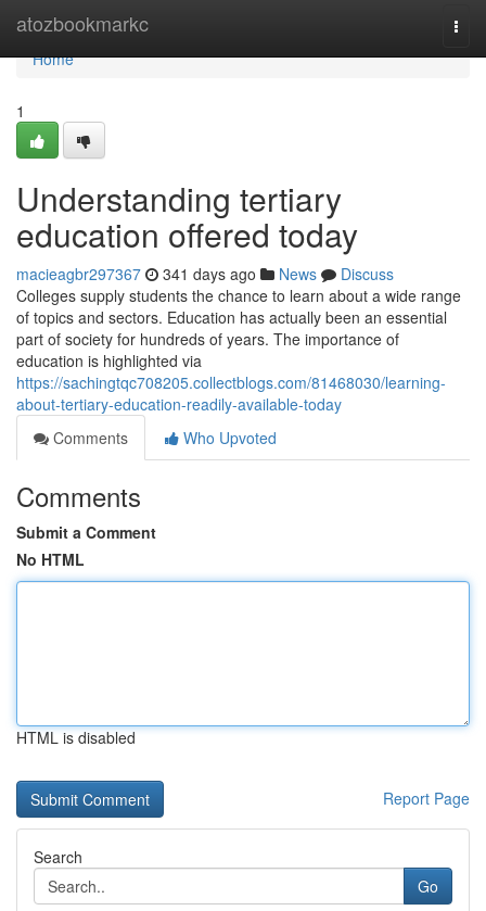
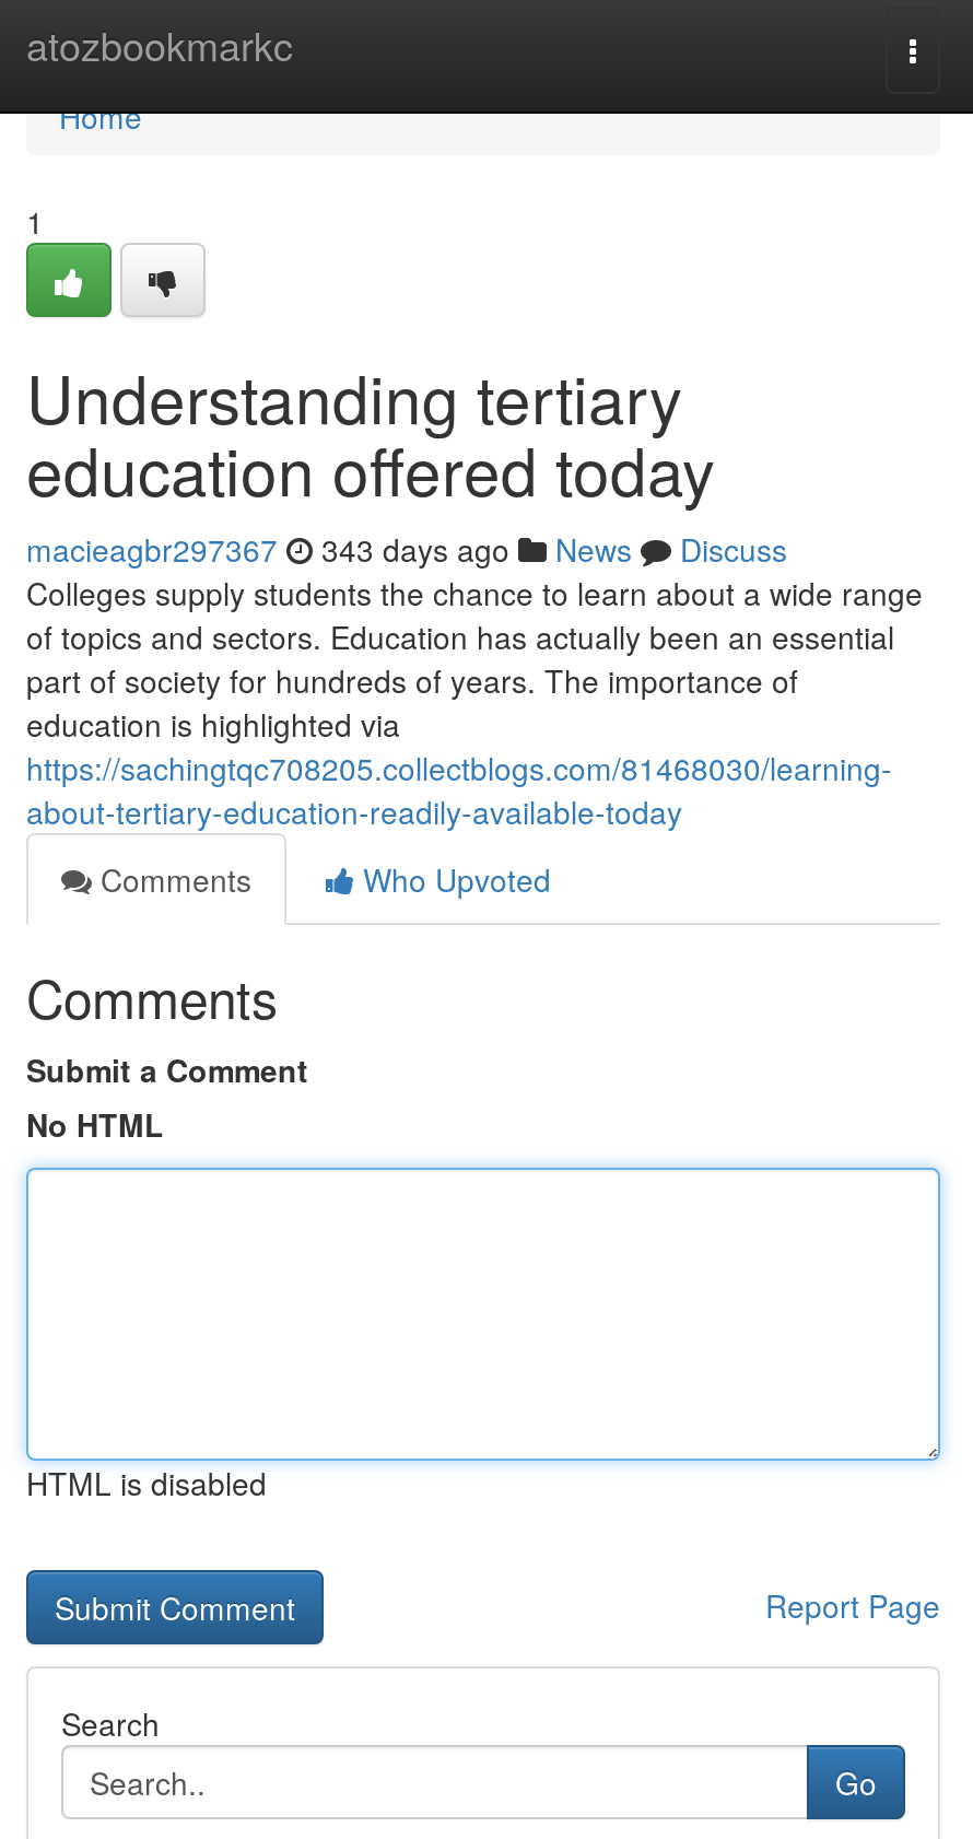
- macieagbr297367 341 days ago News Discuss
+ macieagbr297367 343 days ago News Discuss
